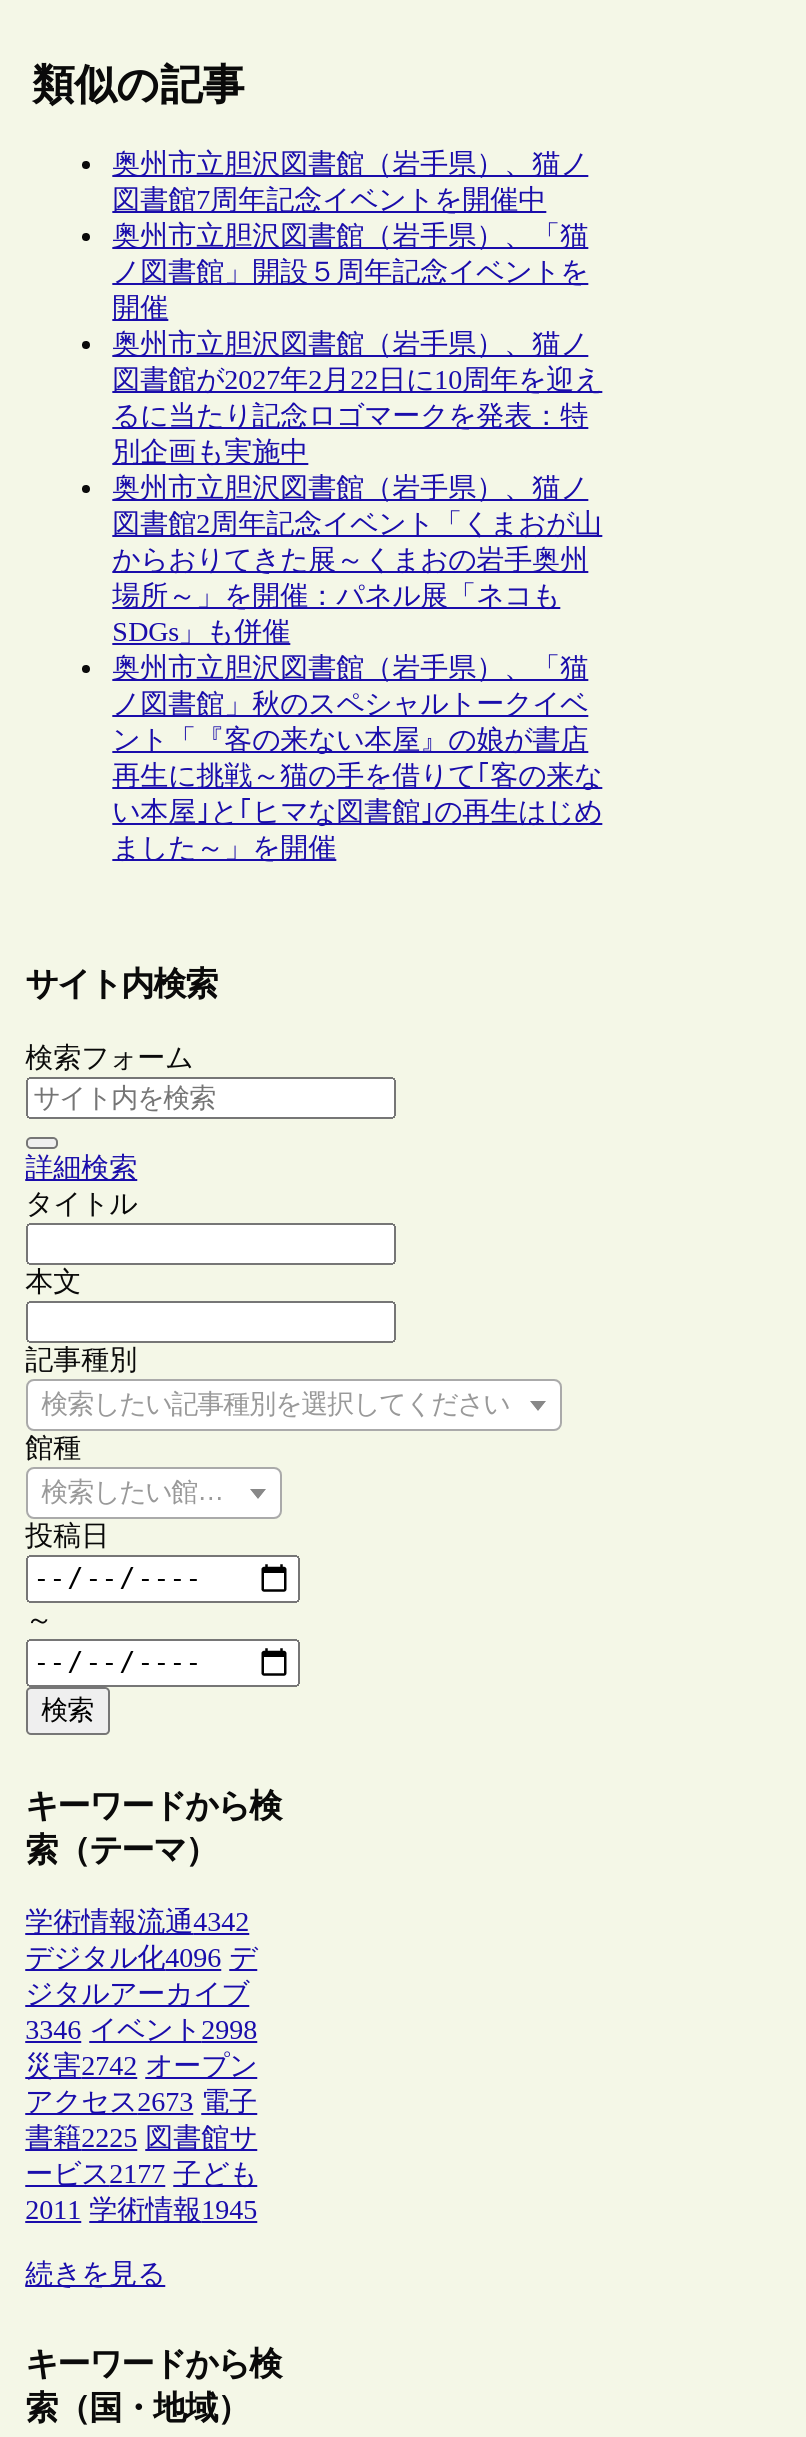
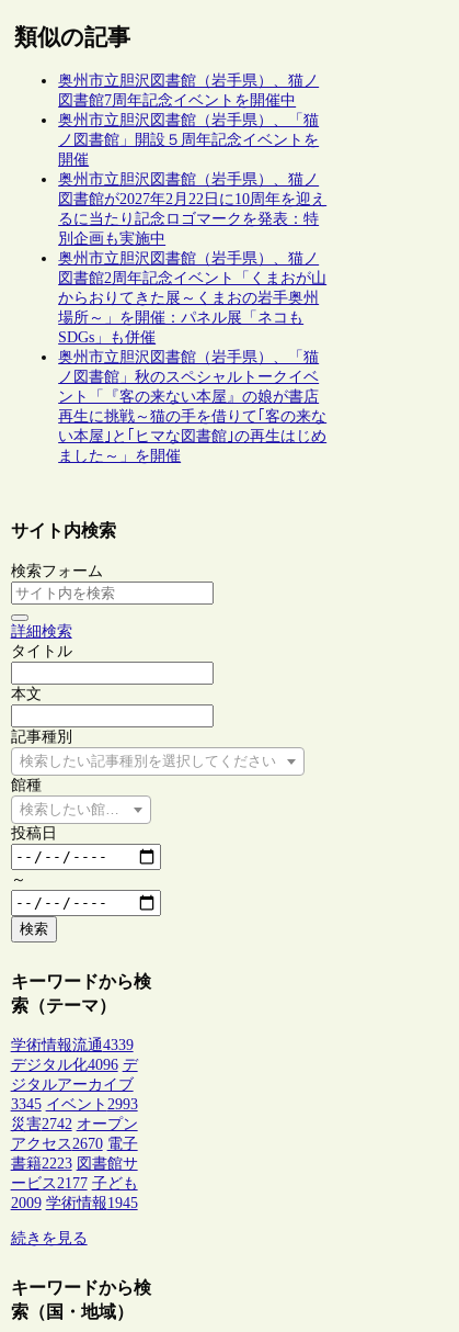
- 学術情報流通4342
+ 学術情報流通4339

- 3346 イベント2998
+ 3345 イベント2993

- アクセス2673 電子
+ アクセス2670 電子

- 書籍2225 図書館サ
+ 書籍2223 図書館サ

- 2011 学術情報1945
+ 2009 学術情報1945
